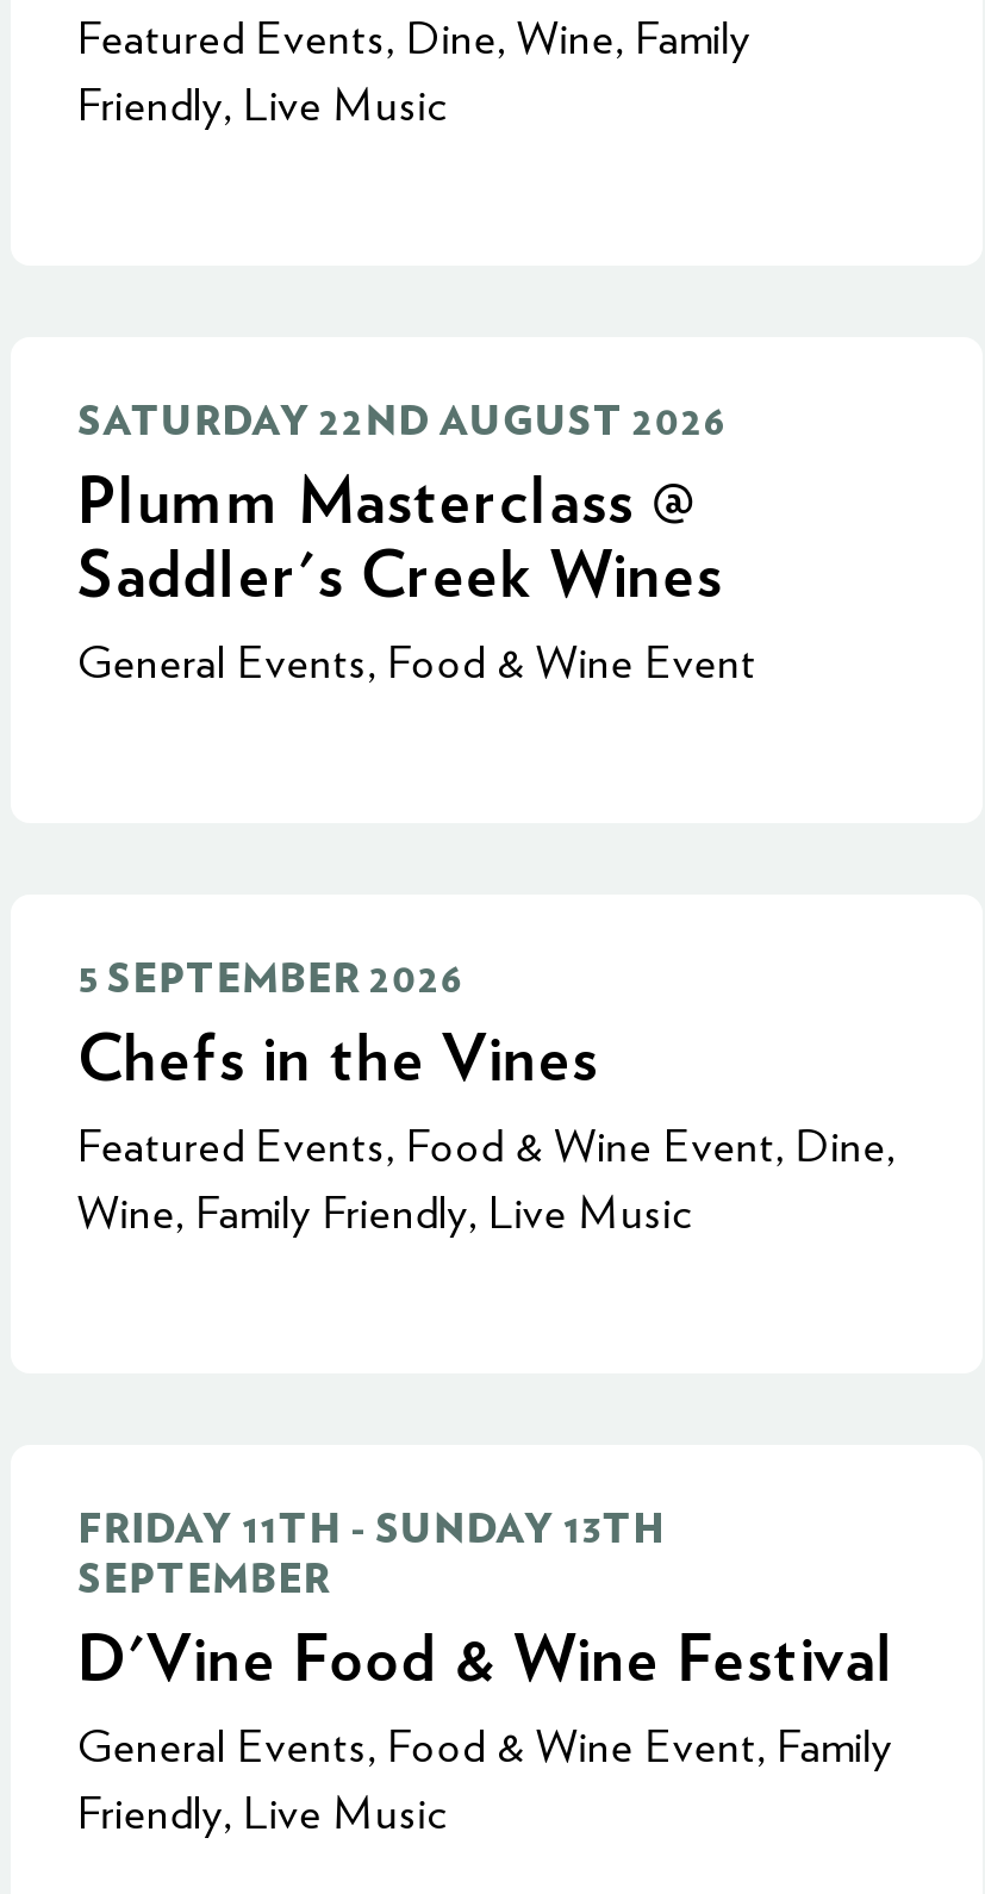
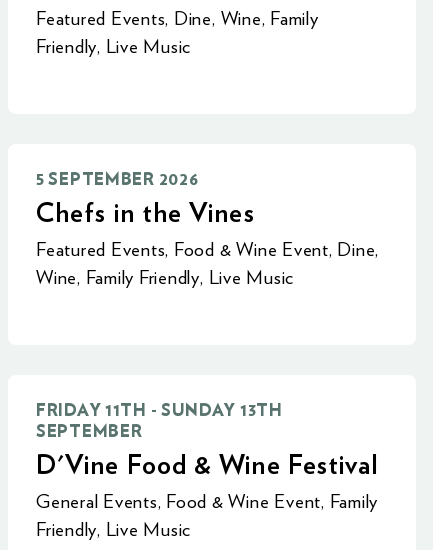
- SATURDAY 22ND AUGUST 2026
- Plumm Masterclass @
- Saddler's Creek Wines
- General Events, Food & Wine Event
